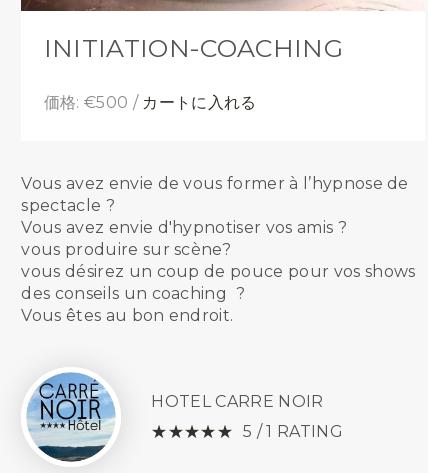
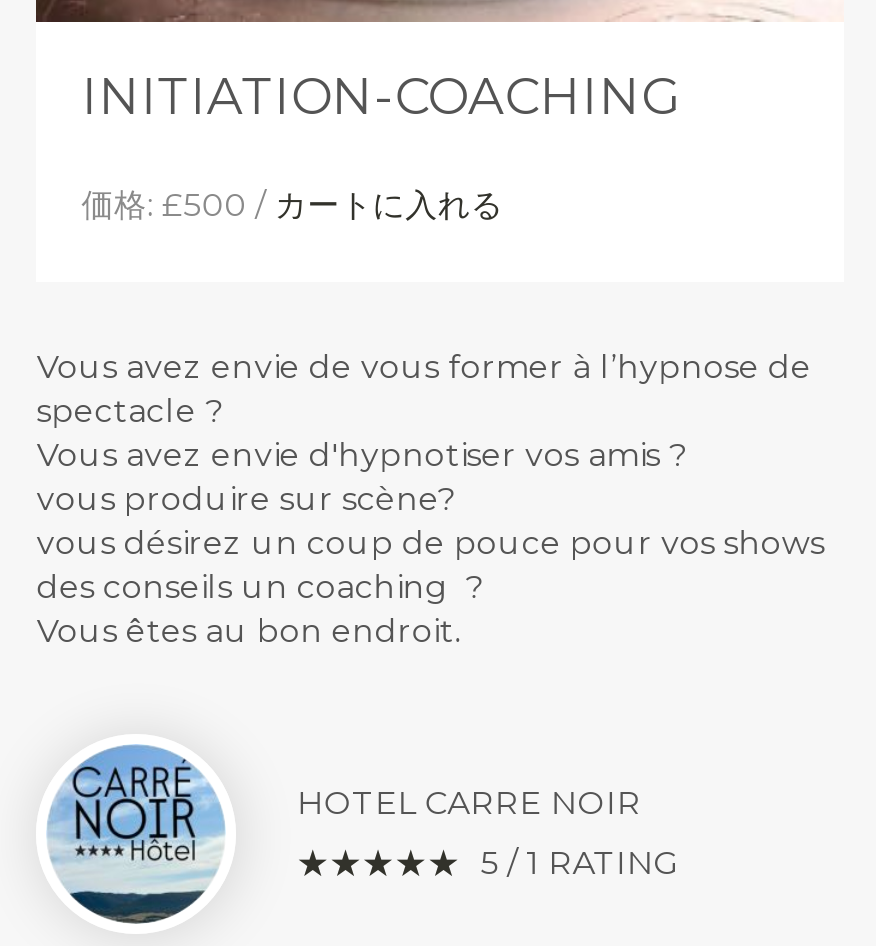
- 価格: €500 /カートに入れる
+ 価格: £500 /カートに入れる
